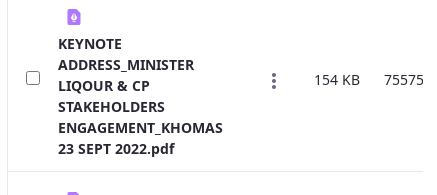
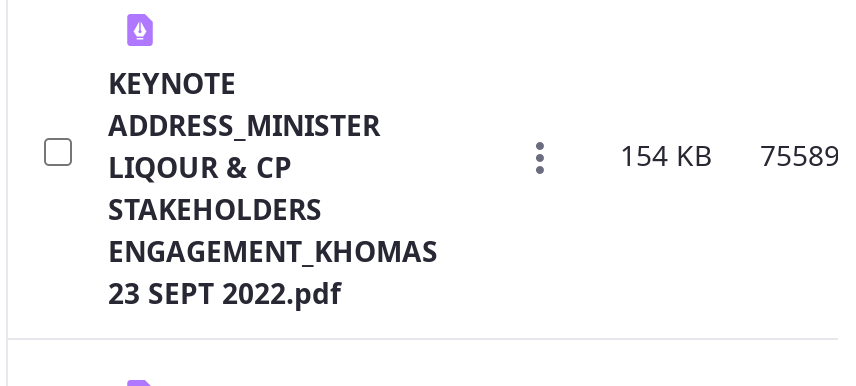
- 154 KB 75575
+ 154 KB 75589
